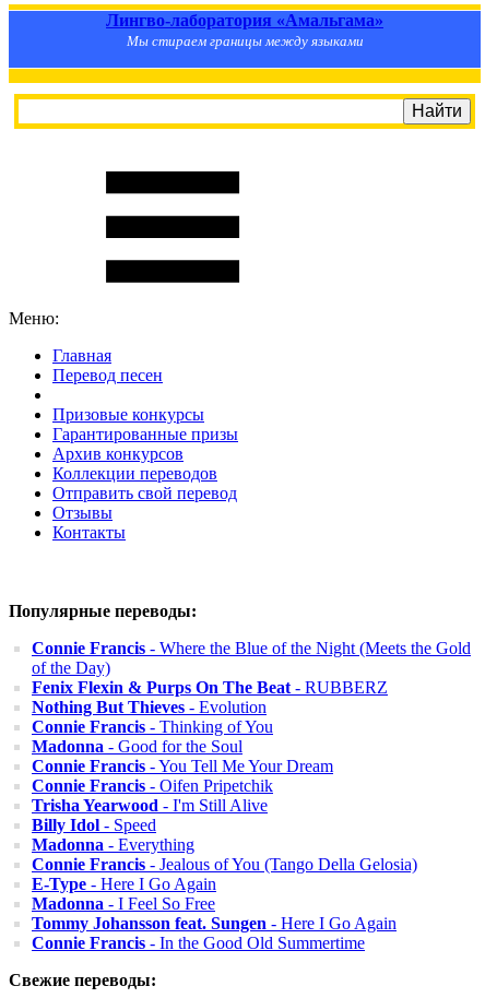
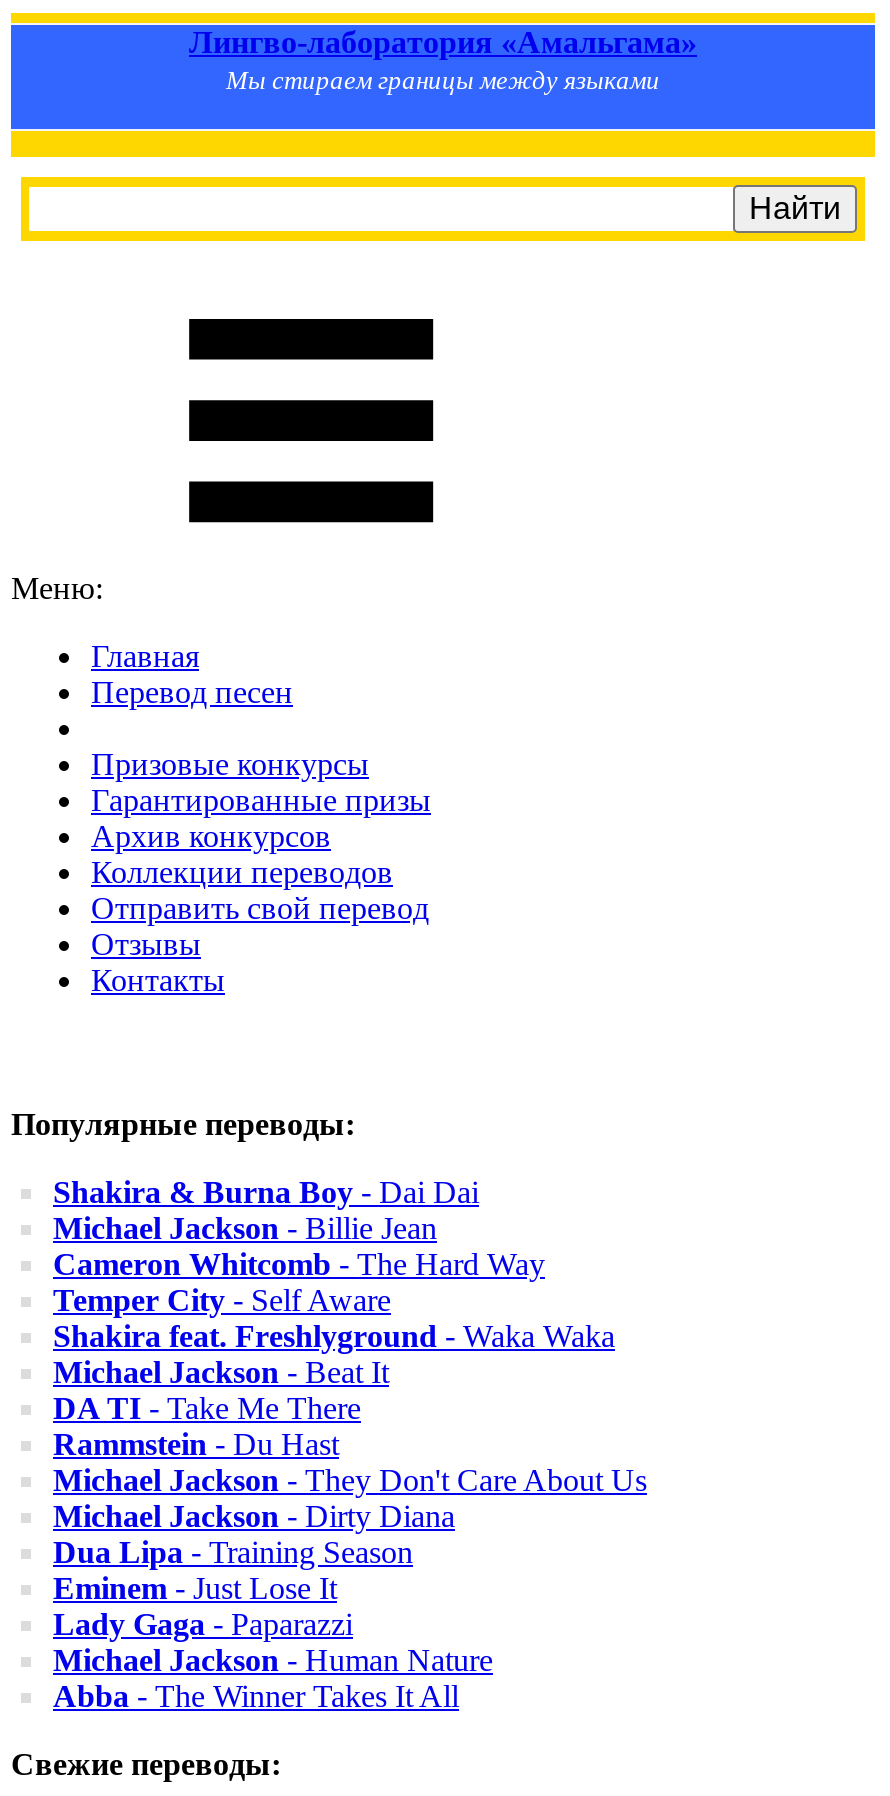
- Connie Francis - Where the Blue of the Night (Meets the Gold
- of the Day)
- Fenix Flexin & Purps On The Beat - RUBBERZ
- Nothing But Thieves - Evolution
- Connie Francis - Thinking of You
- Madonna - Good for the Soul
- Connie Francis - You Tell Me Your Dream
- Connie Francis - Oifen Pripetchik
- Trisha Yearwood - I'm Still Alive
- Billy Idol - Speed
- Madonna - Everything
- Connie Francis - Jealous of You (Tango Della Gelosia)
- E-Type - Here I Go Again
- Madonna - I Feel So Free
- Tommy Johansson feat. Sungen - Here I Go Again
- Connie Francis - In the Good Old Summertime
+ Shakira & Burna Boy - Dai Dai
+ Michael Jackson - Billie Jean
+ Cameron Whitcomb - The Hard Way
+ Temper City - Self Aware
+ Shakira feat. Freshlyground - Waka Waka
+ Michael Jackson - Beat It
+ DA TI - Take Me There
+ Rammstein - Du Hast
+ Michael Jackson - They Don't Care About Us
+ Michael Jackson - Dirty Diana
+ Dua Lipa - Training Season
+ Eminem - Just Lose It
+ Lady Gaga - Paparazzi
+ Michael Jackson - Human Nature
+ Abba - The Winner Takes It All
